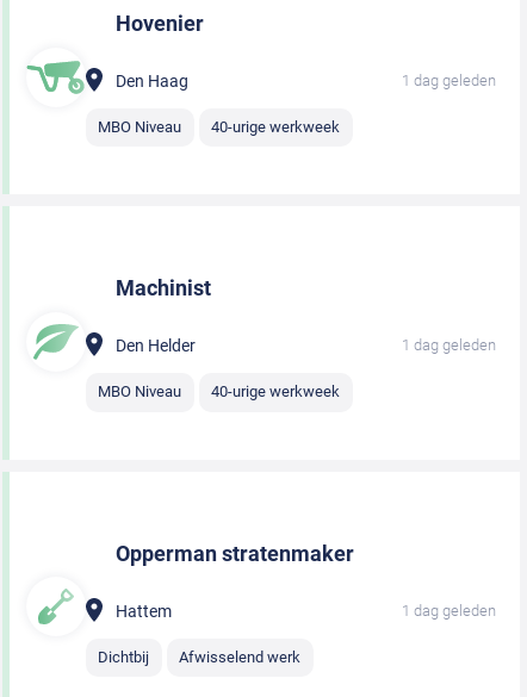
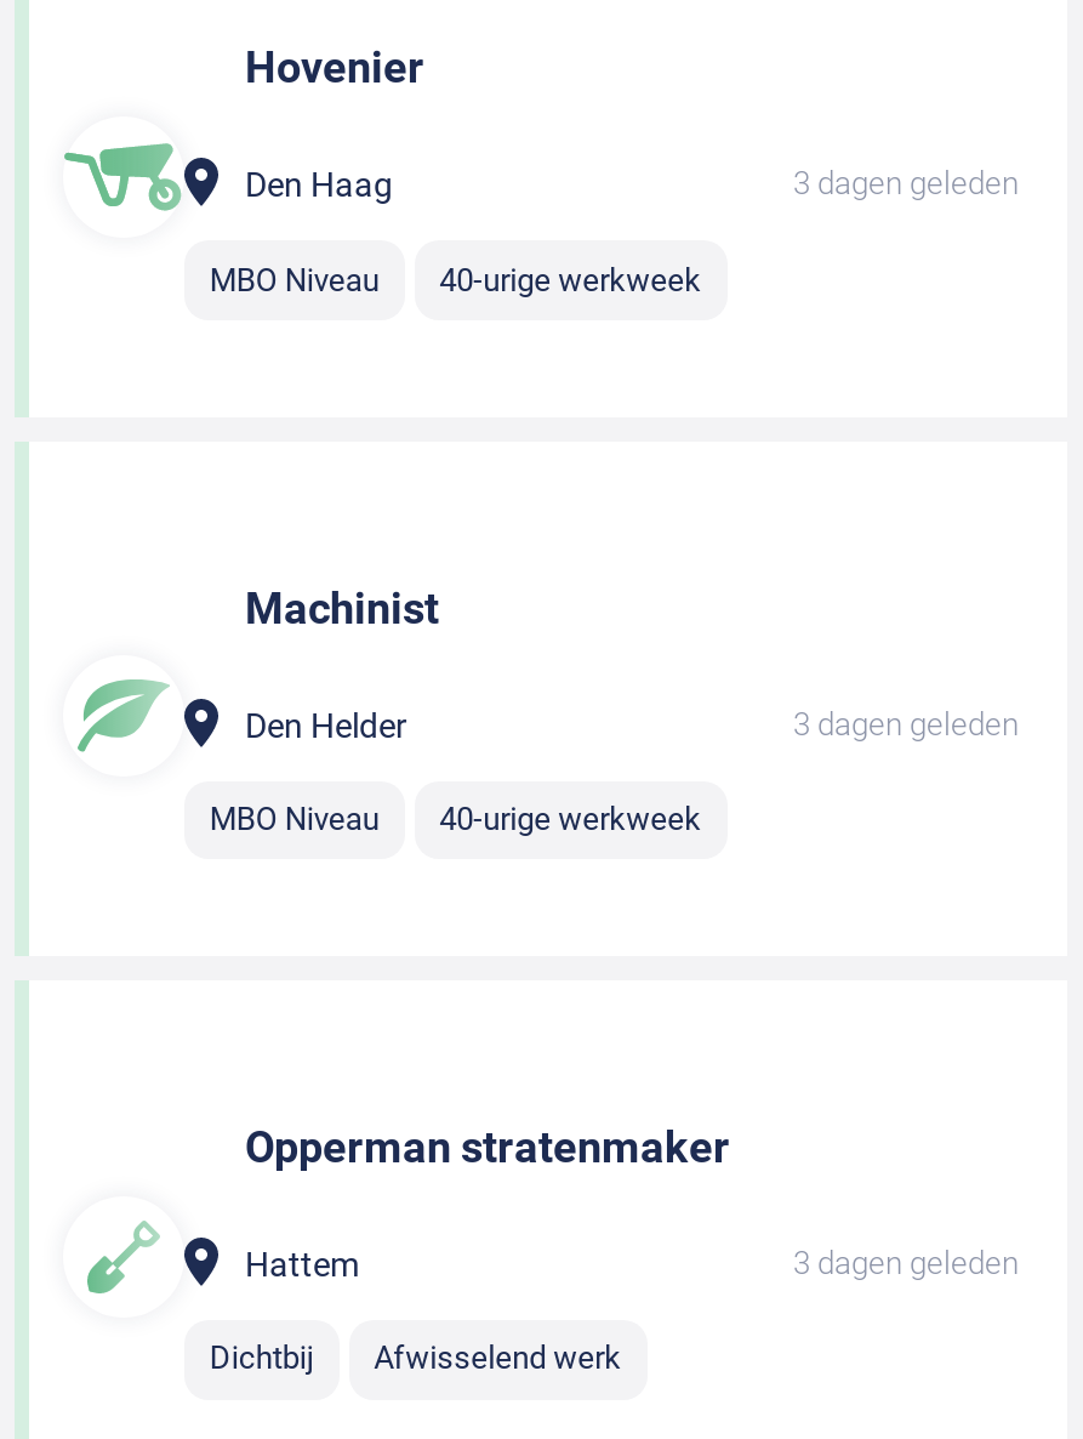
- 1 dag geleden
+ 3 dagen geleden

- 1 dag geleden
+ 3 dagen geleden

- 1 dag geleden
+ 3 dagen geleden
